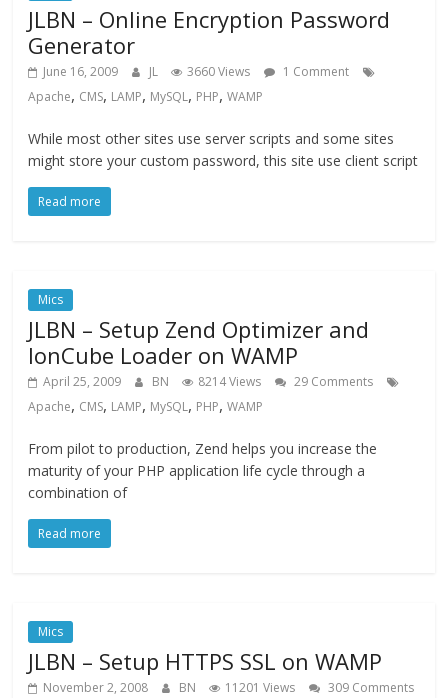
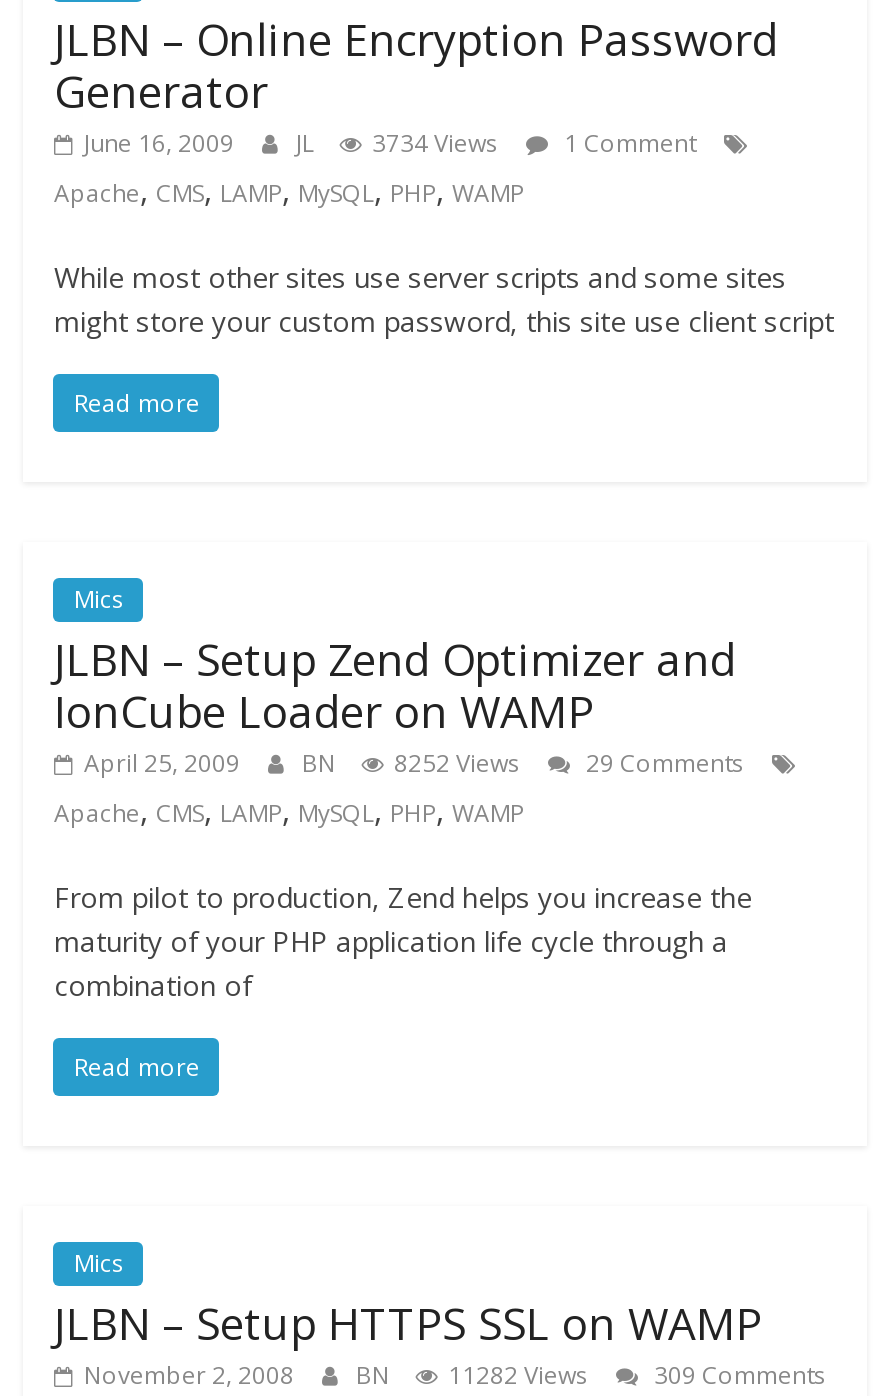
- June 16, 2009 JL 3660 Views 1 Comment
+ June 16, 2009 JL 3734 Views 1 Comment

- April 25, 2009 BN 8214 Views 29 Comments
+ April 25, 2009 BN 8252 Views 29 Comments

- November 2, 2008 BN 11201 Views 309 Comments
+ November 2, 2008 BN 11282 Views 309 Comments
